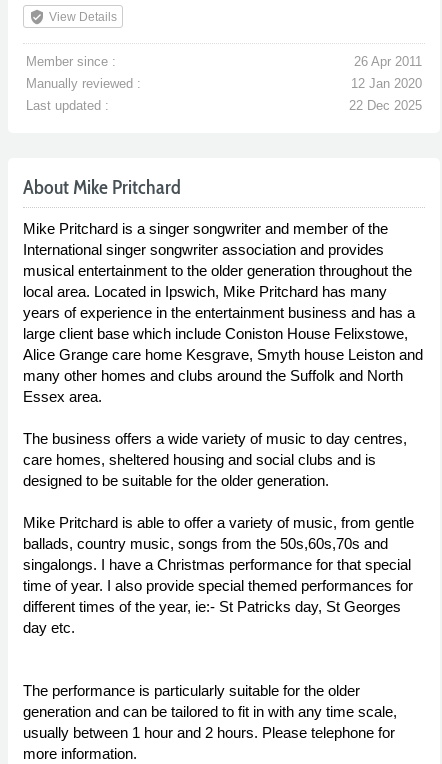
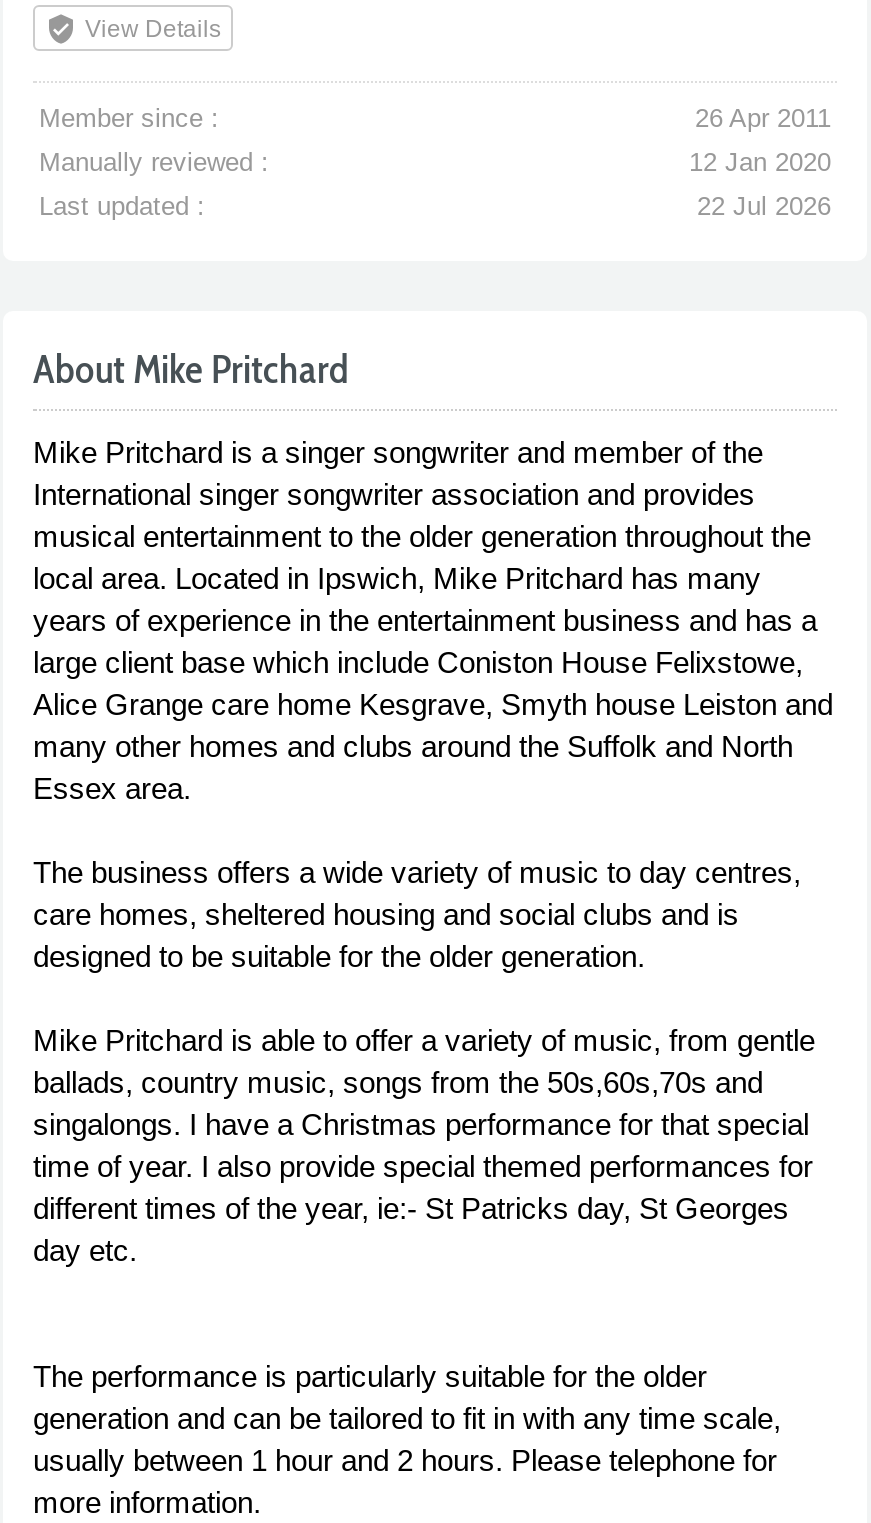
- 22 Dec 2025
+ 22 Jul 2026
